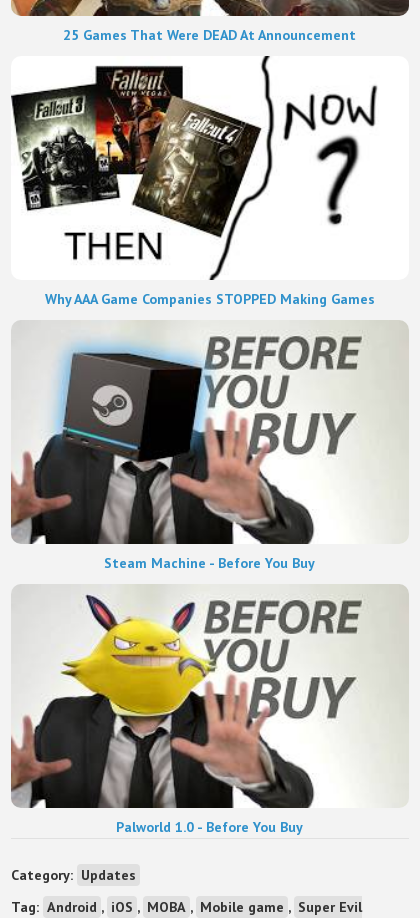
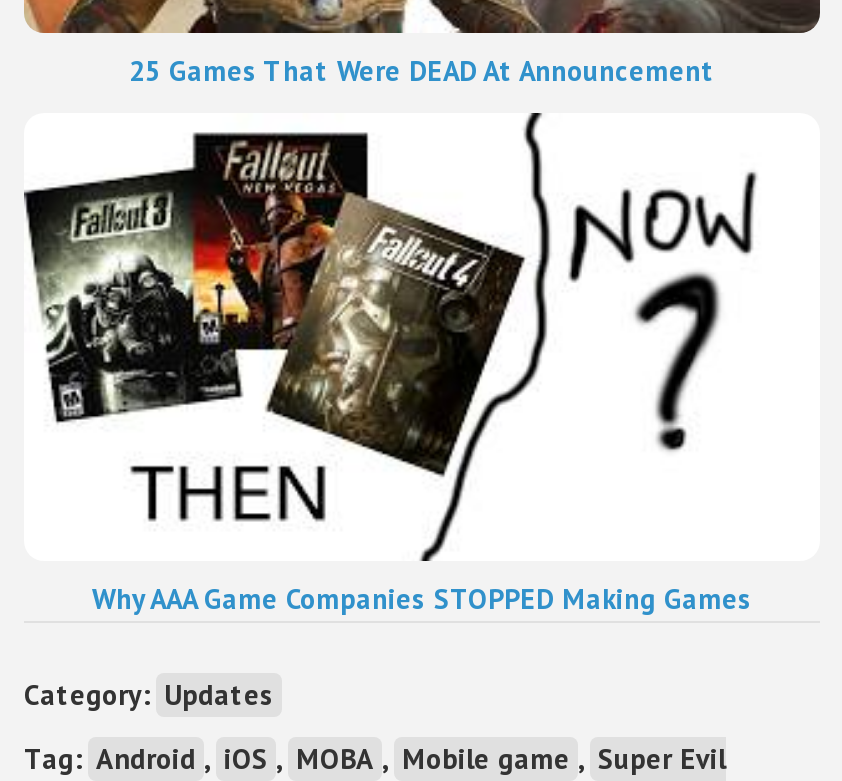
- [image]
- Steam Machine - Before You Buy

- [image]
- Palworld 1.0 - Before You Buy
